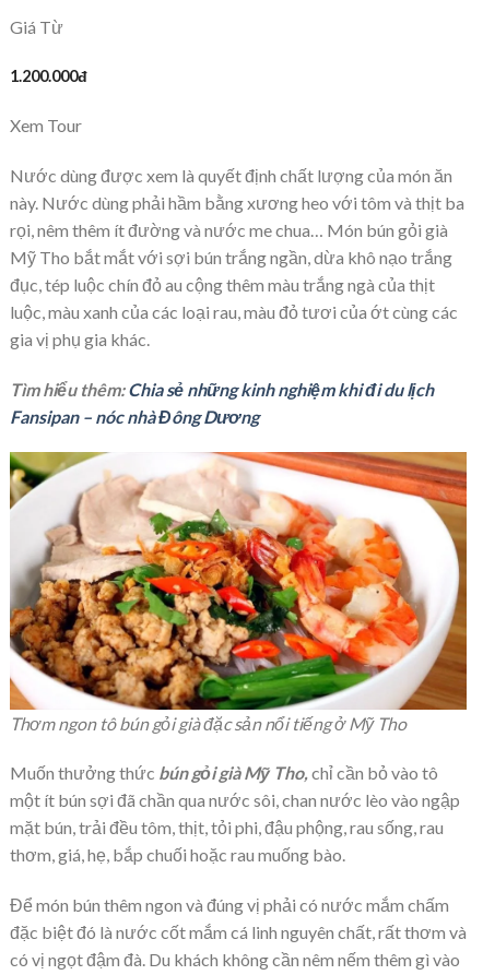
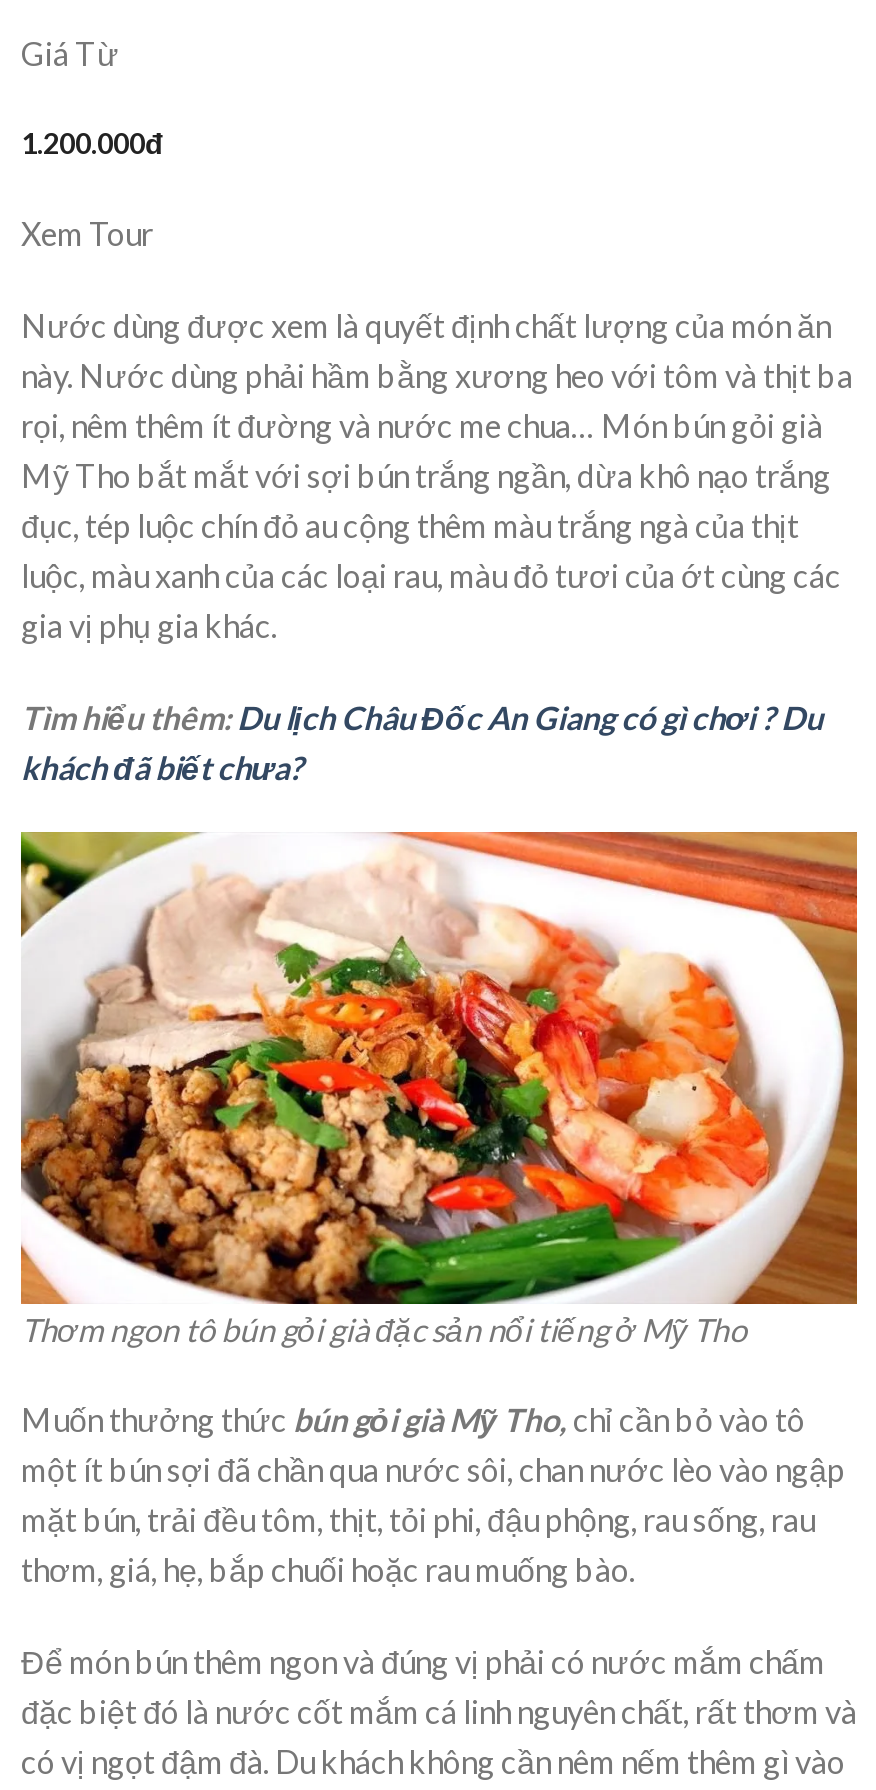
- Tìm hiểu thêm: Chia sẻ những kinh nghiệm khi đi du lịch
- Fansipan – nóc nhà Đông Dương
+ Tìm hiểu thêm: Du lịch Châu Đốc An Giang có gì chơi ? Du
+ khách đã biết chưa?
